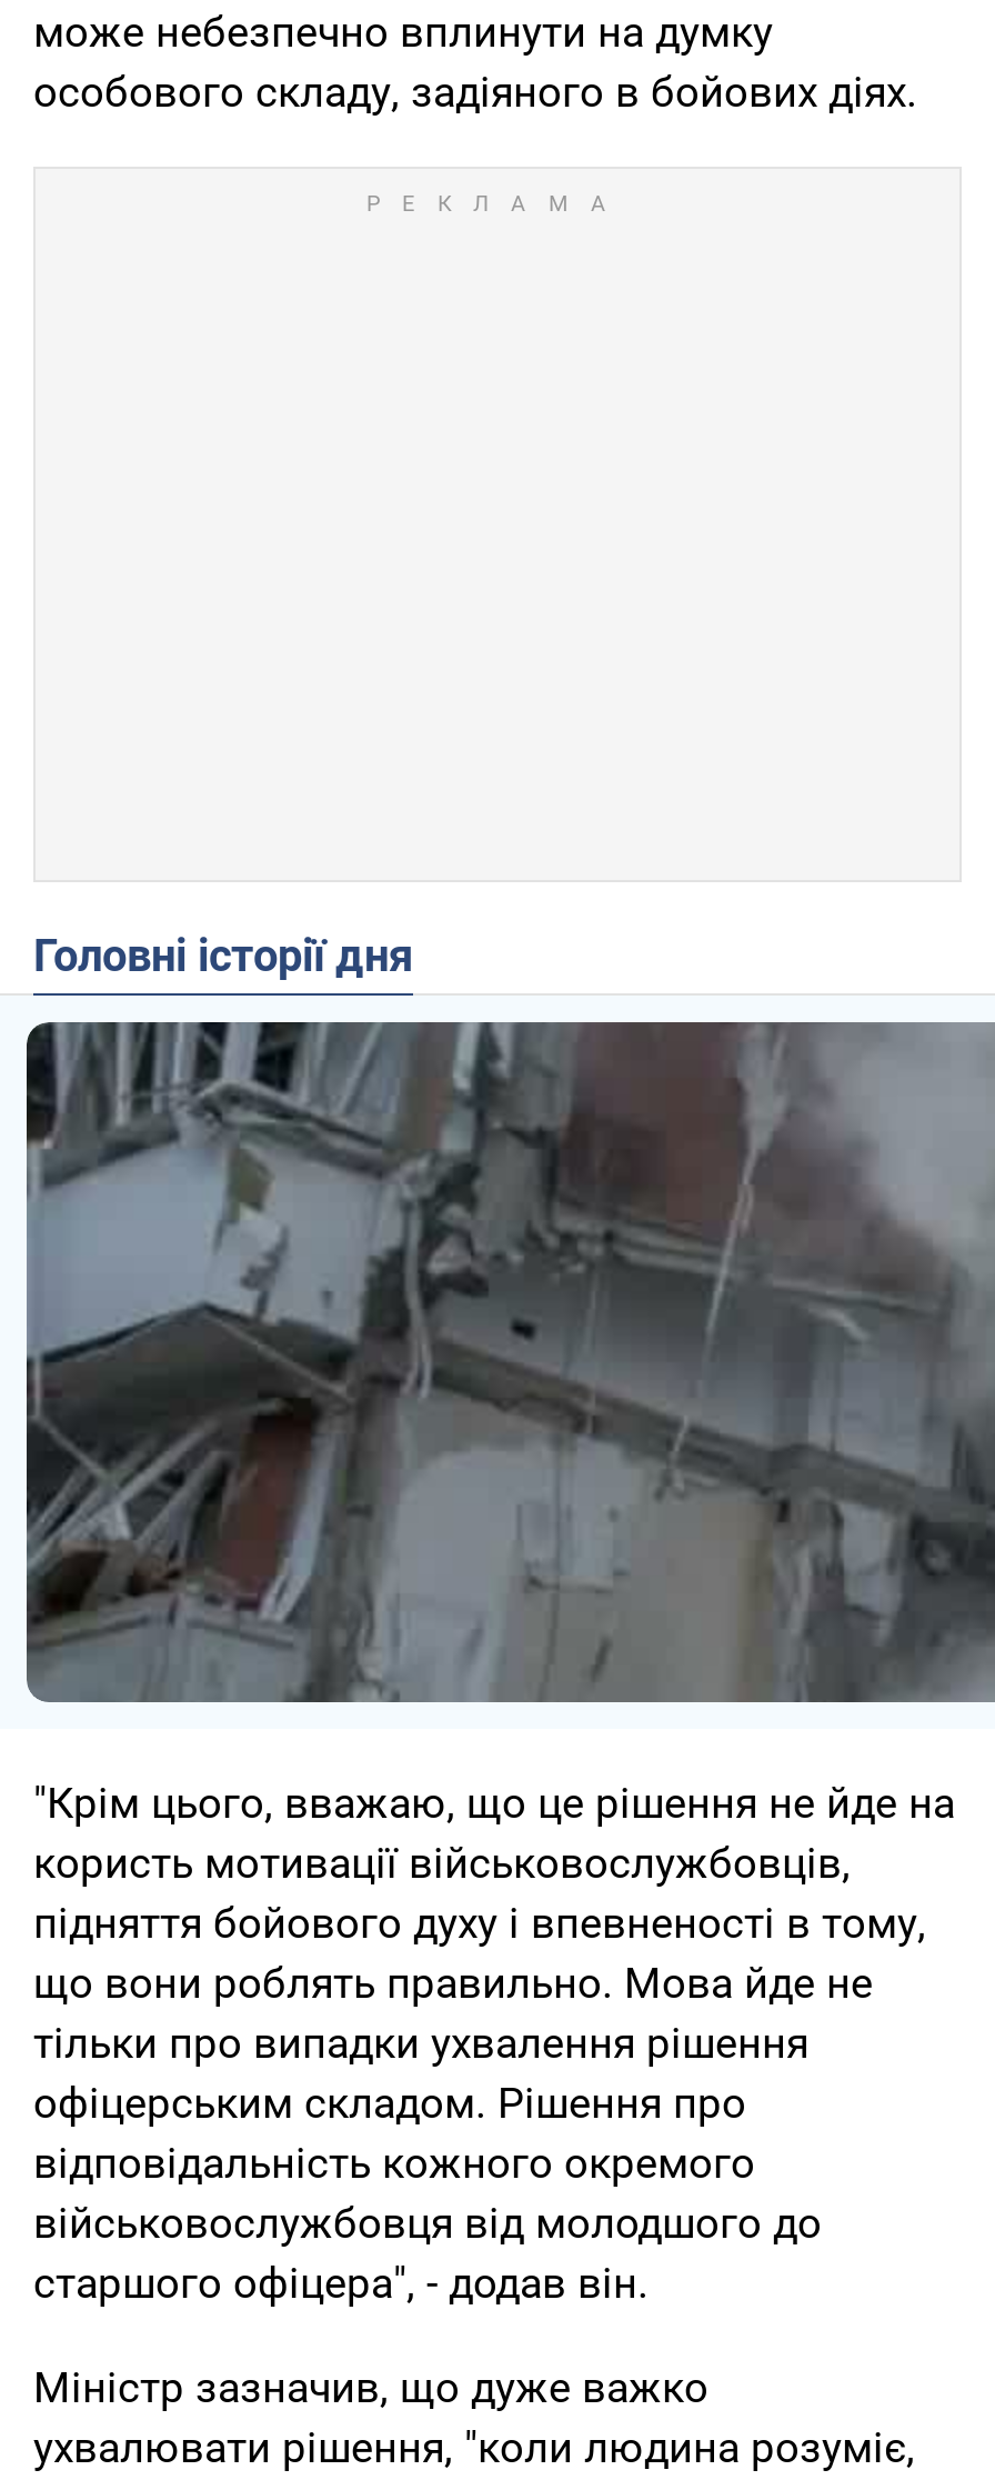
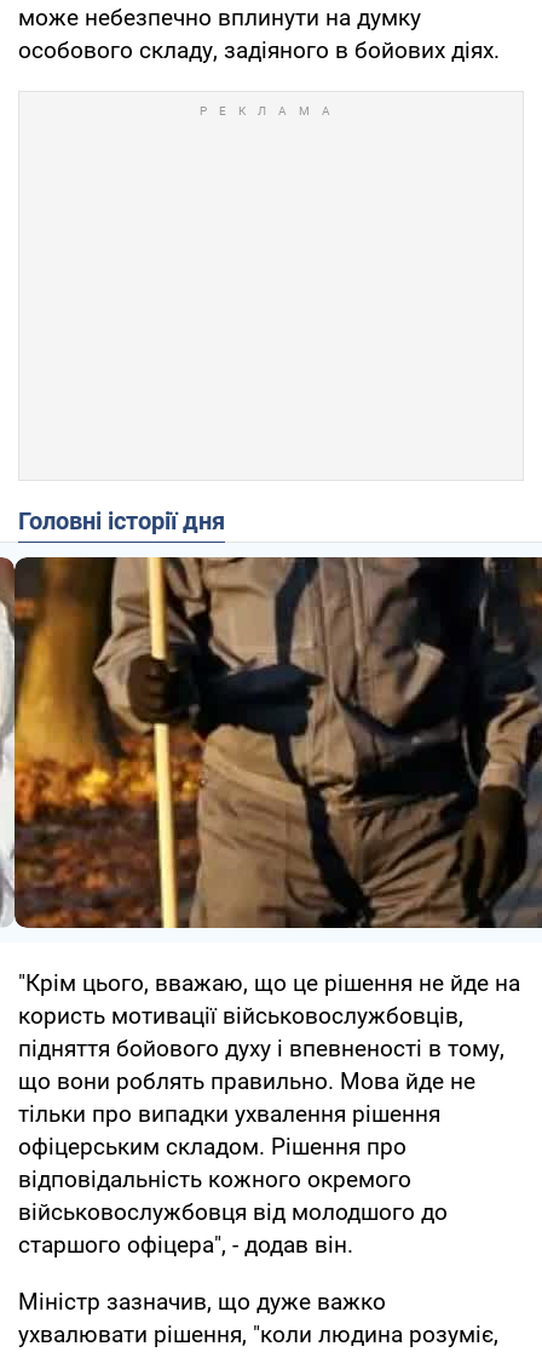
- [image]
+ [image]
